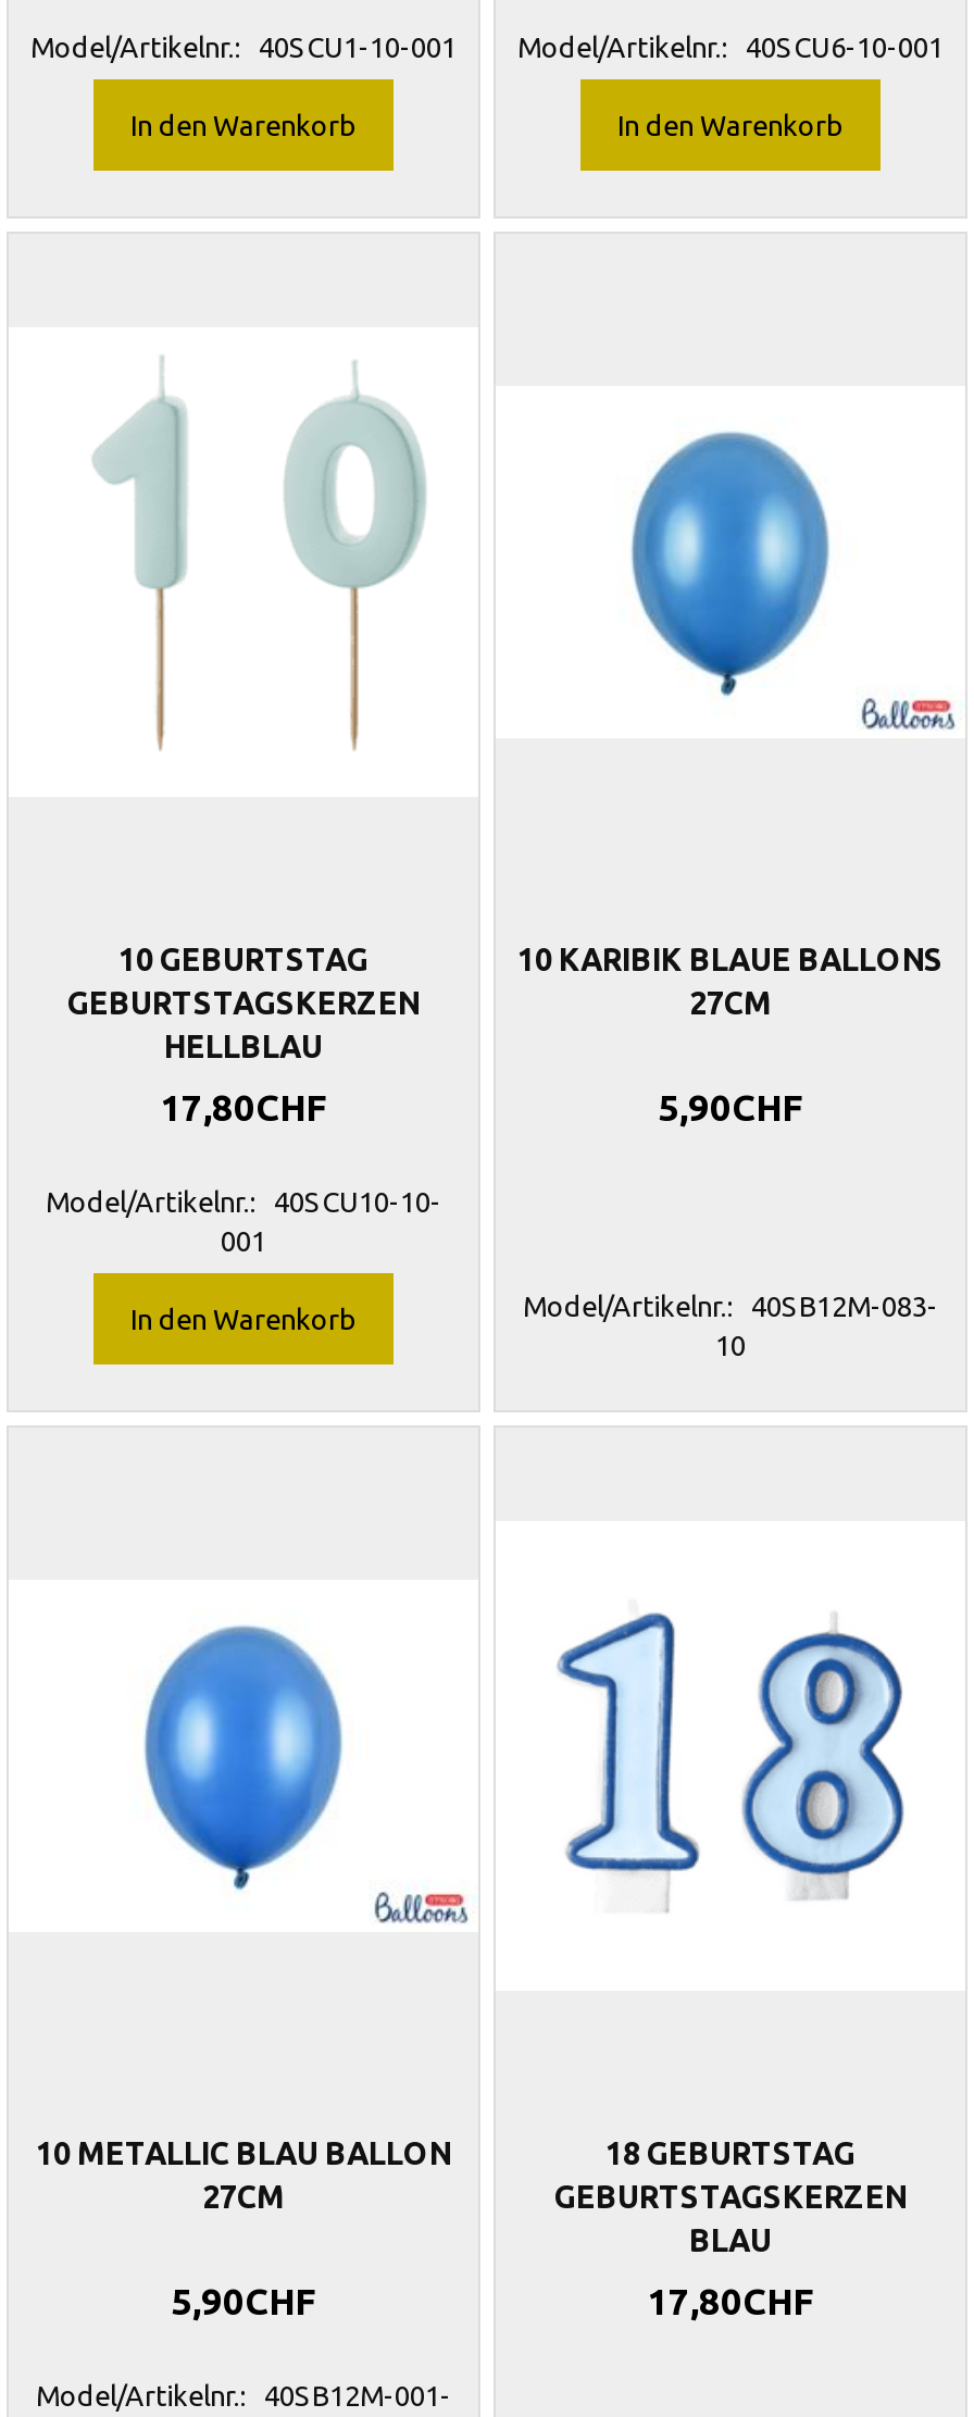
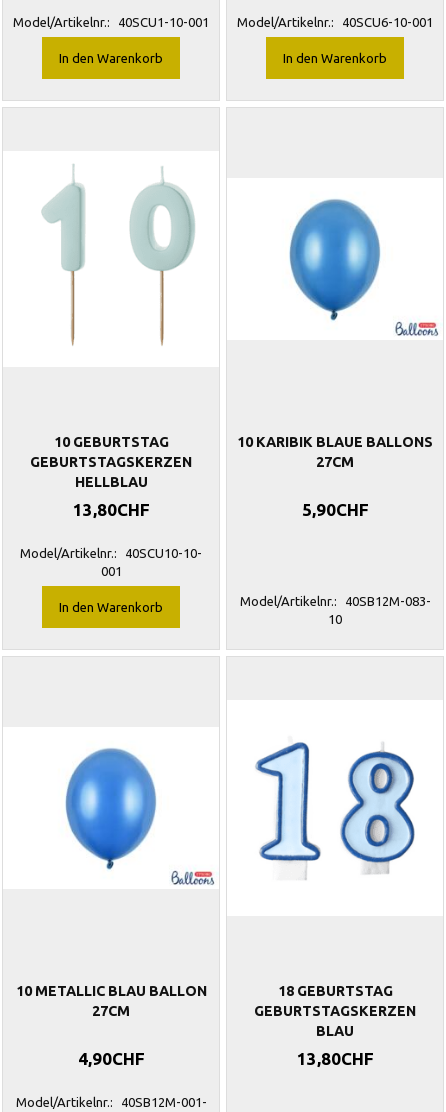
- 17,80CHF
+ 13,80CHF

- 5,90CHF
+ 4,90CHF

- 17,80CHF
+ 13,80CHF
